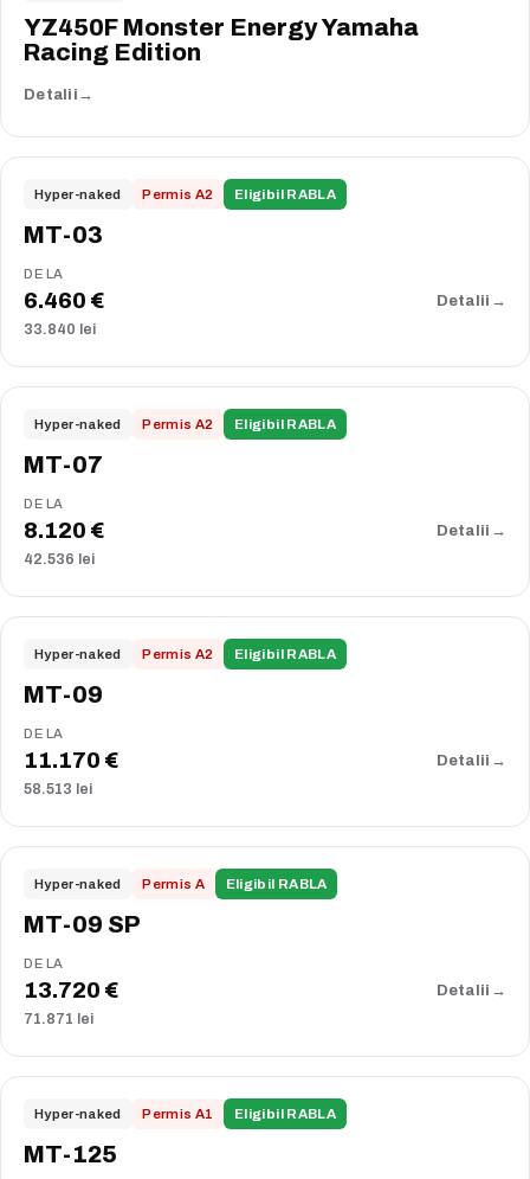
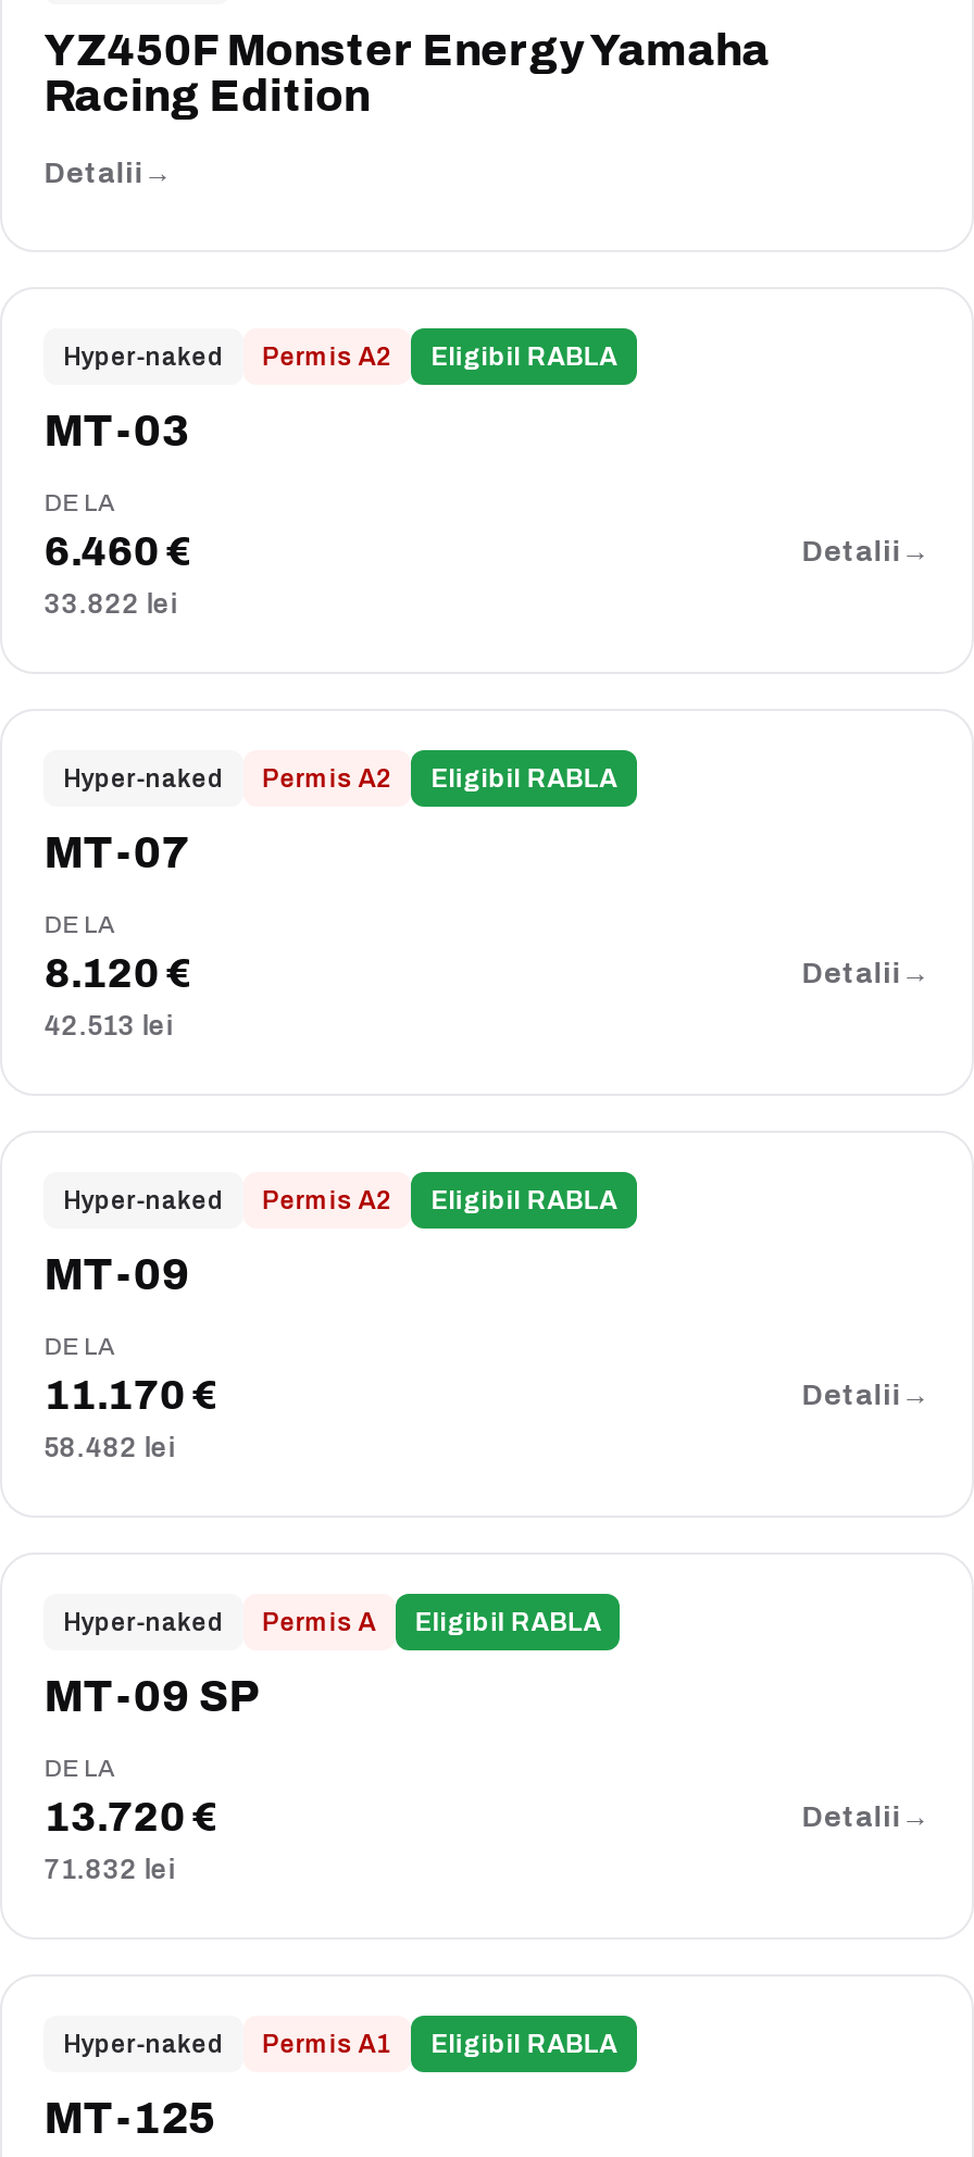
- 33.840 lei
+ 33.822 lei

- 42.536 lei
+ 42.513 lei

- 58.513 lei
+ 58.482 lei

- 71.871 lei
+ 71.832 lei
